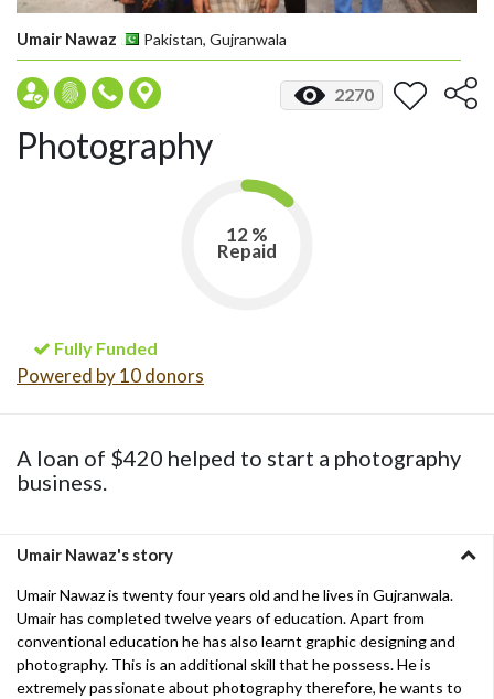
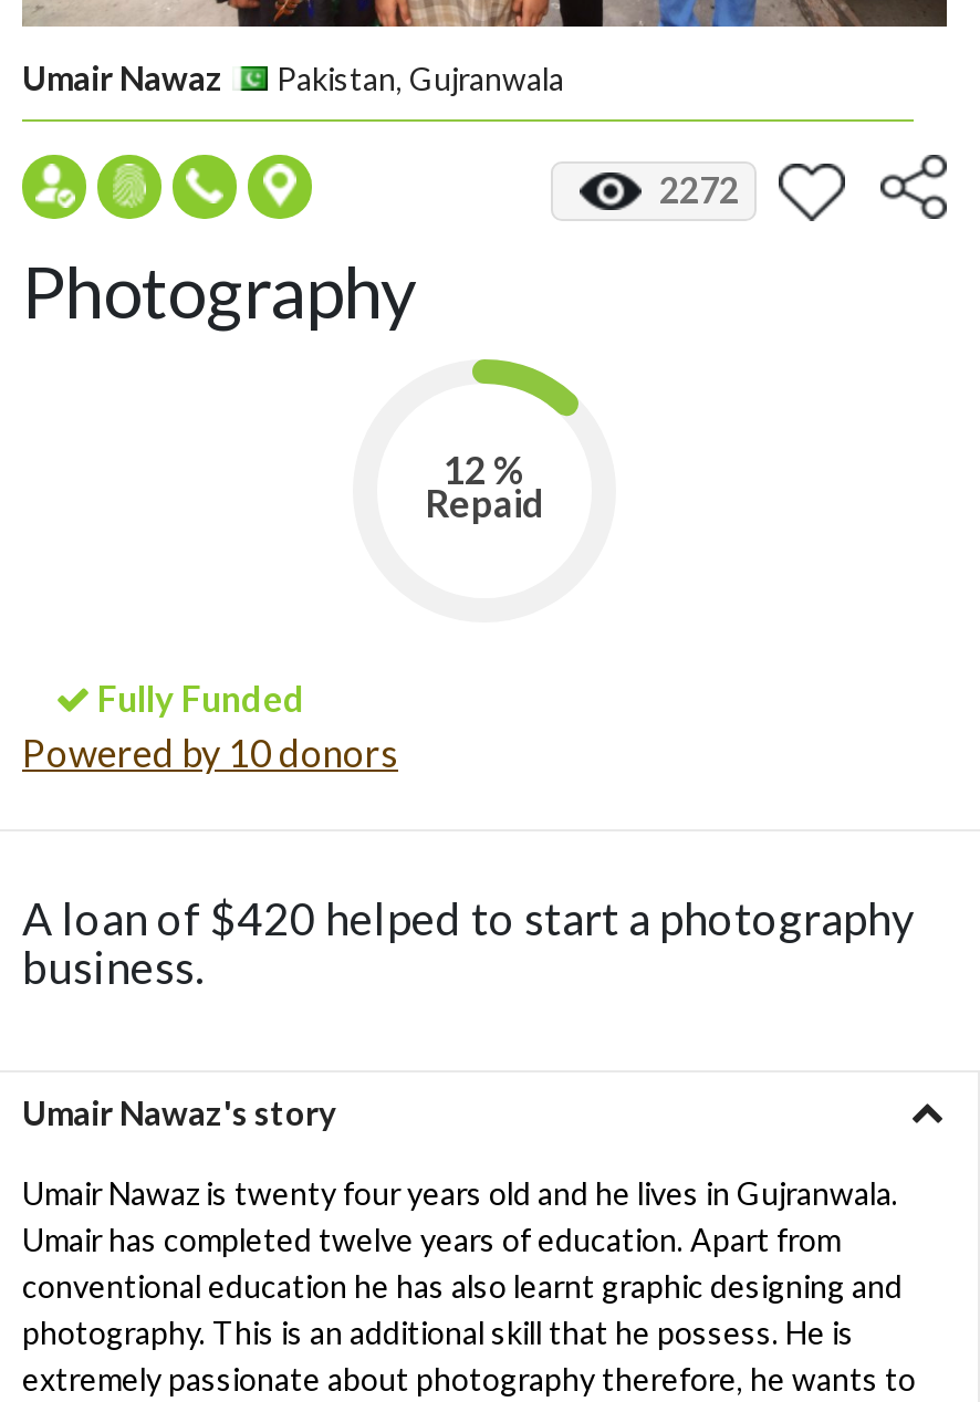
- 2270
+ 2272
